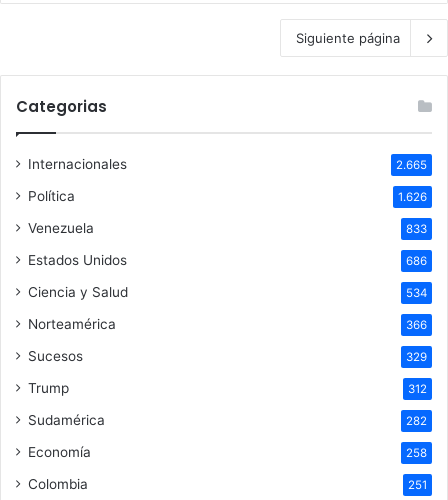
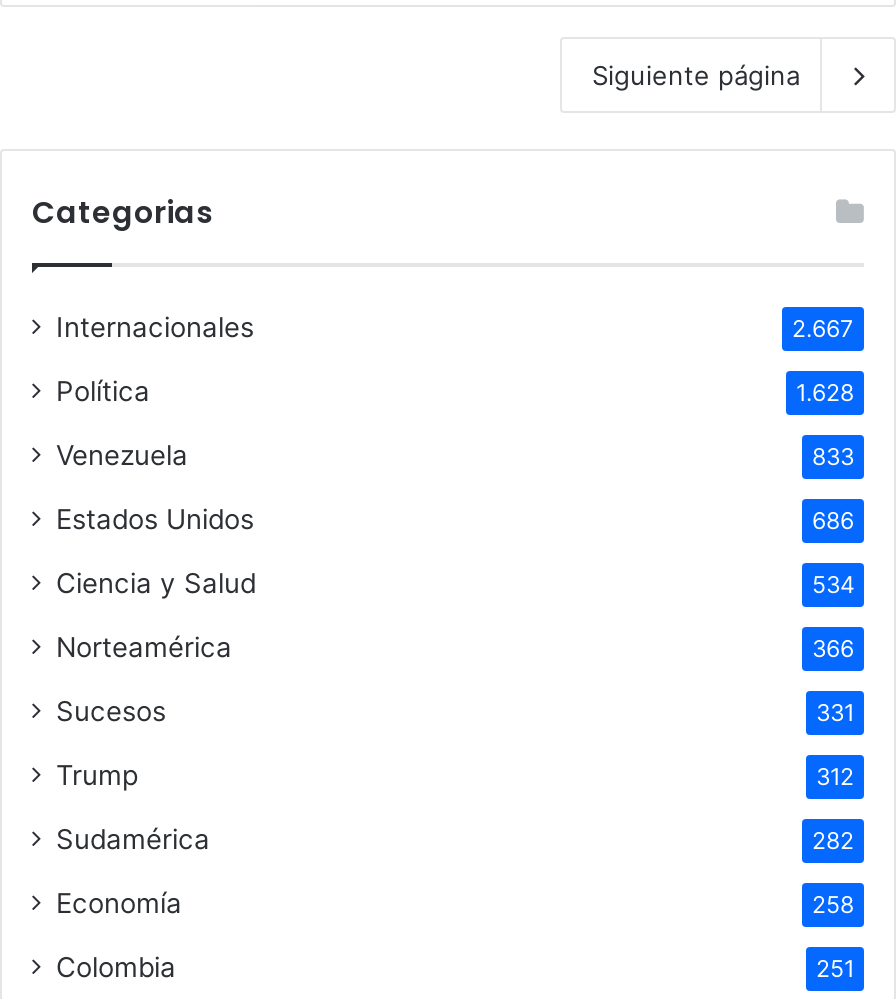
- 2.665
+ 2.667

- 1.626
+ 1.628

- 329
+ 331
